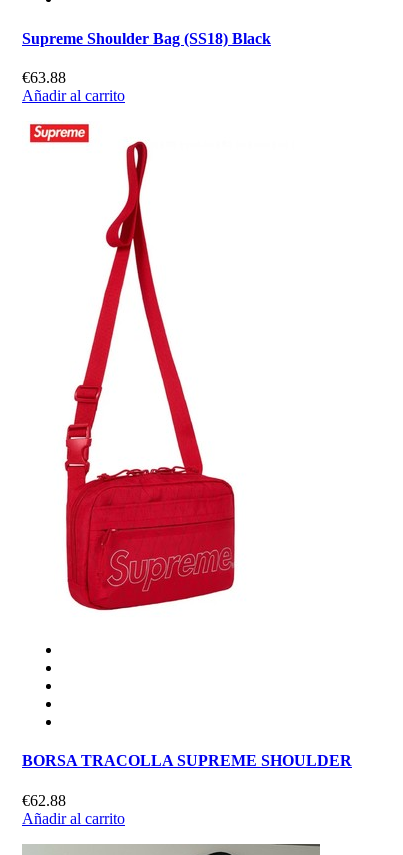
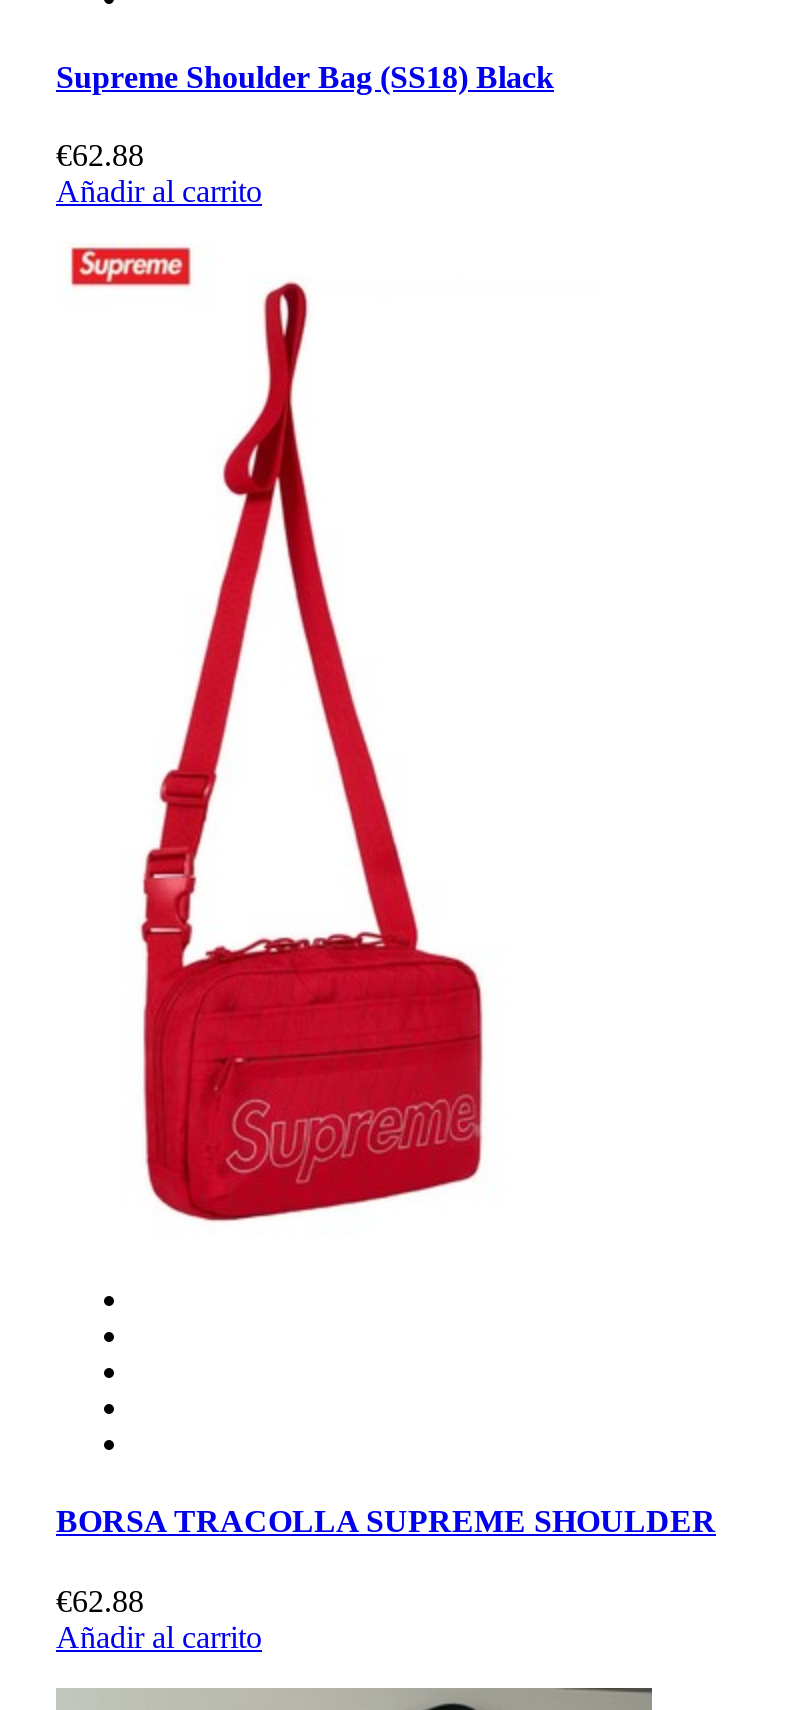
- €63.88
+ €62.88
